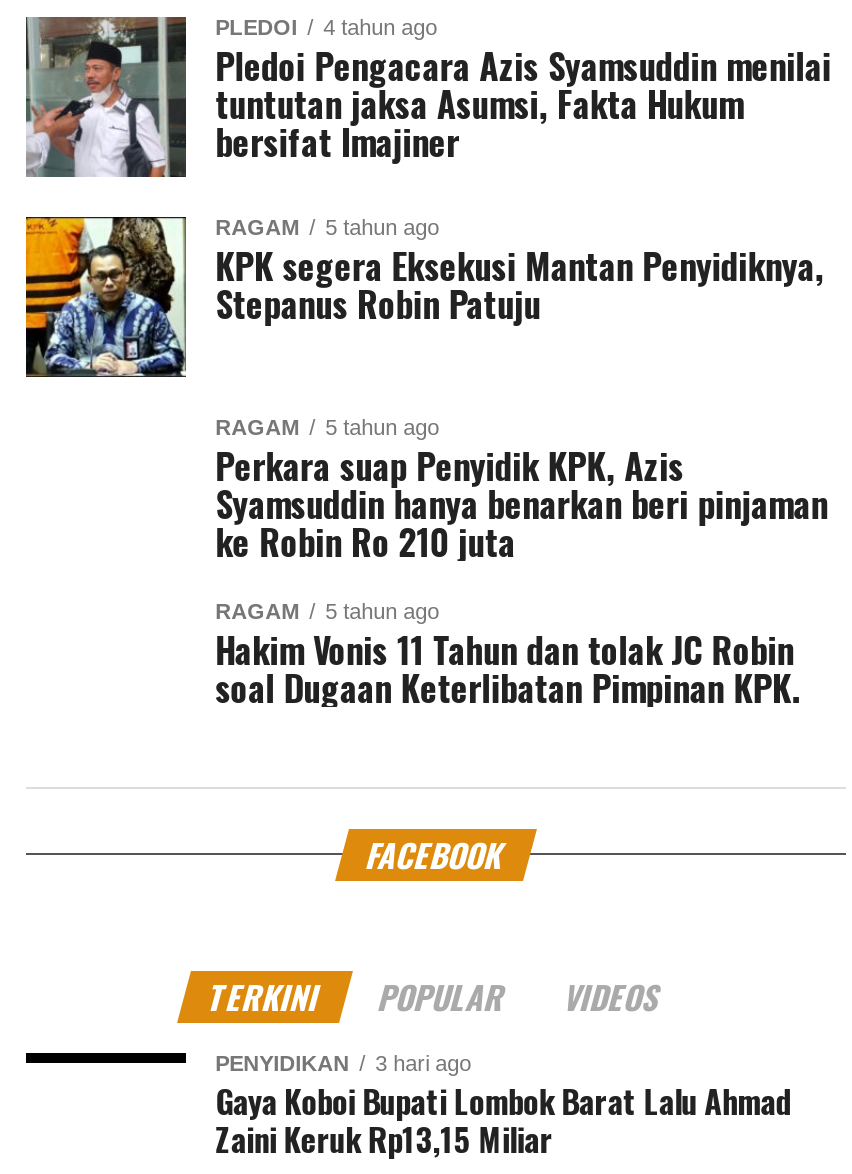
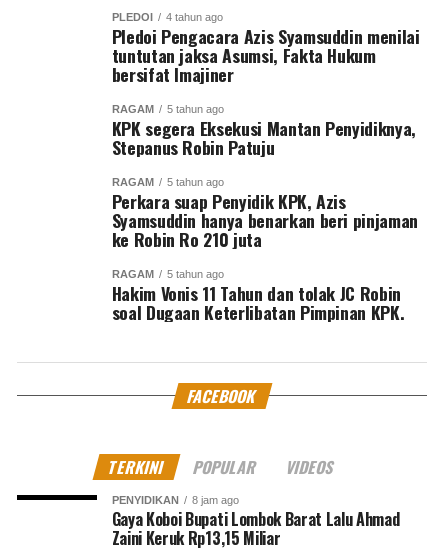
- [image]

- [image]

- PENYIDIKAN 3 hari ago
+ PENYIDIKAN 8 jam ago
